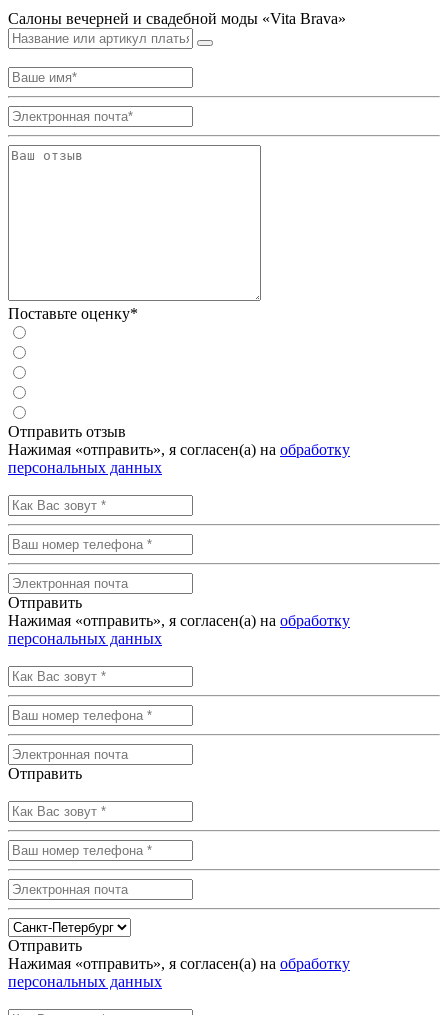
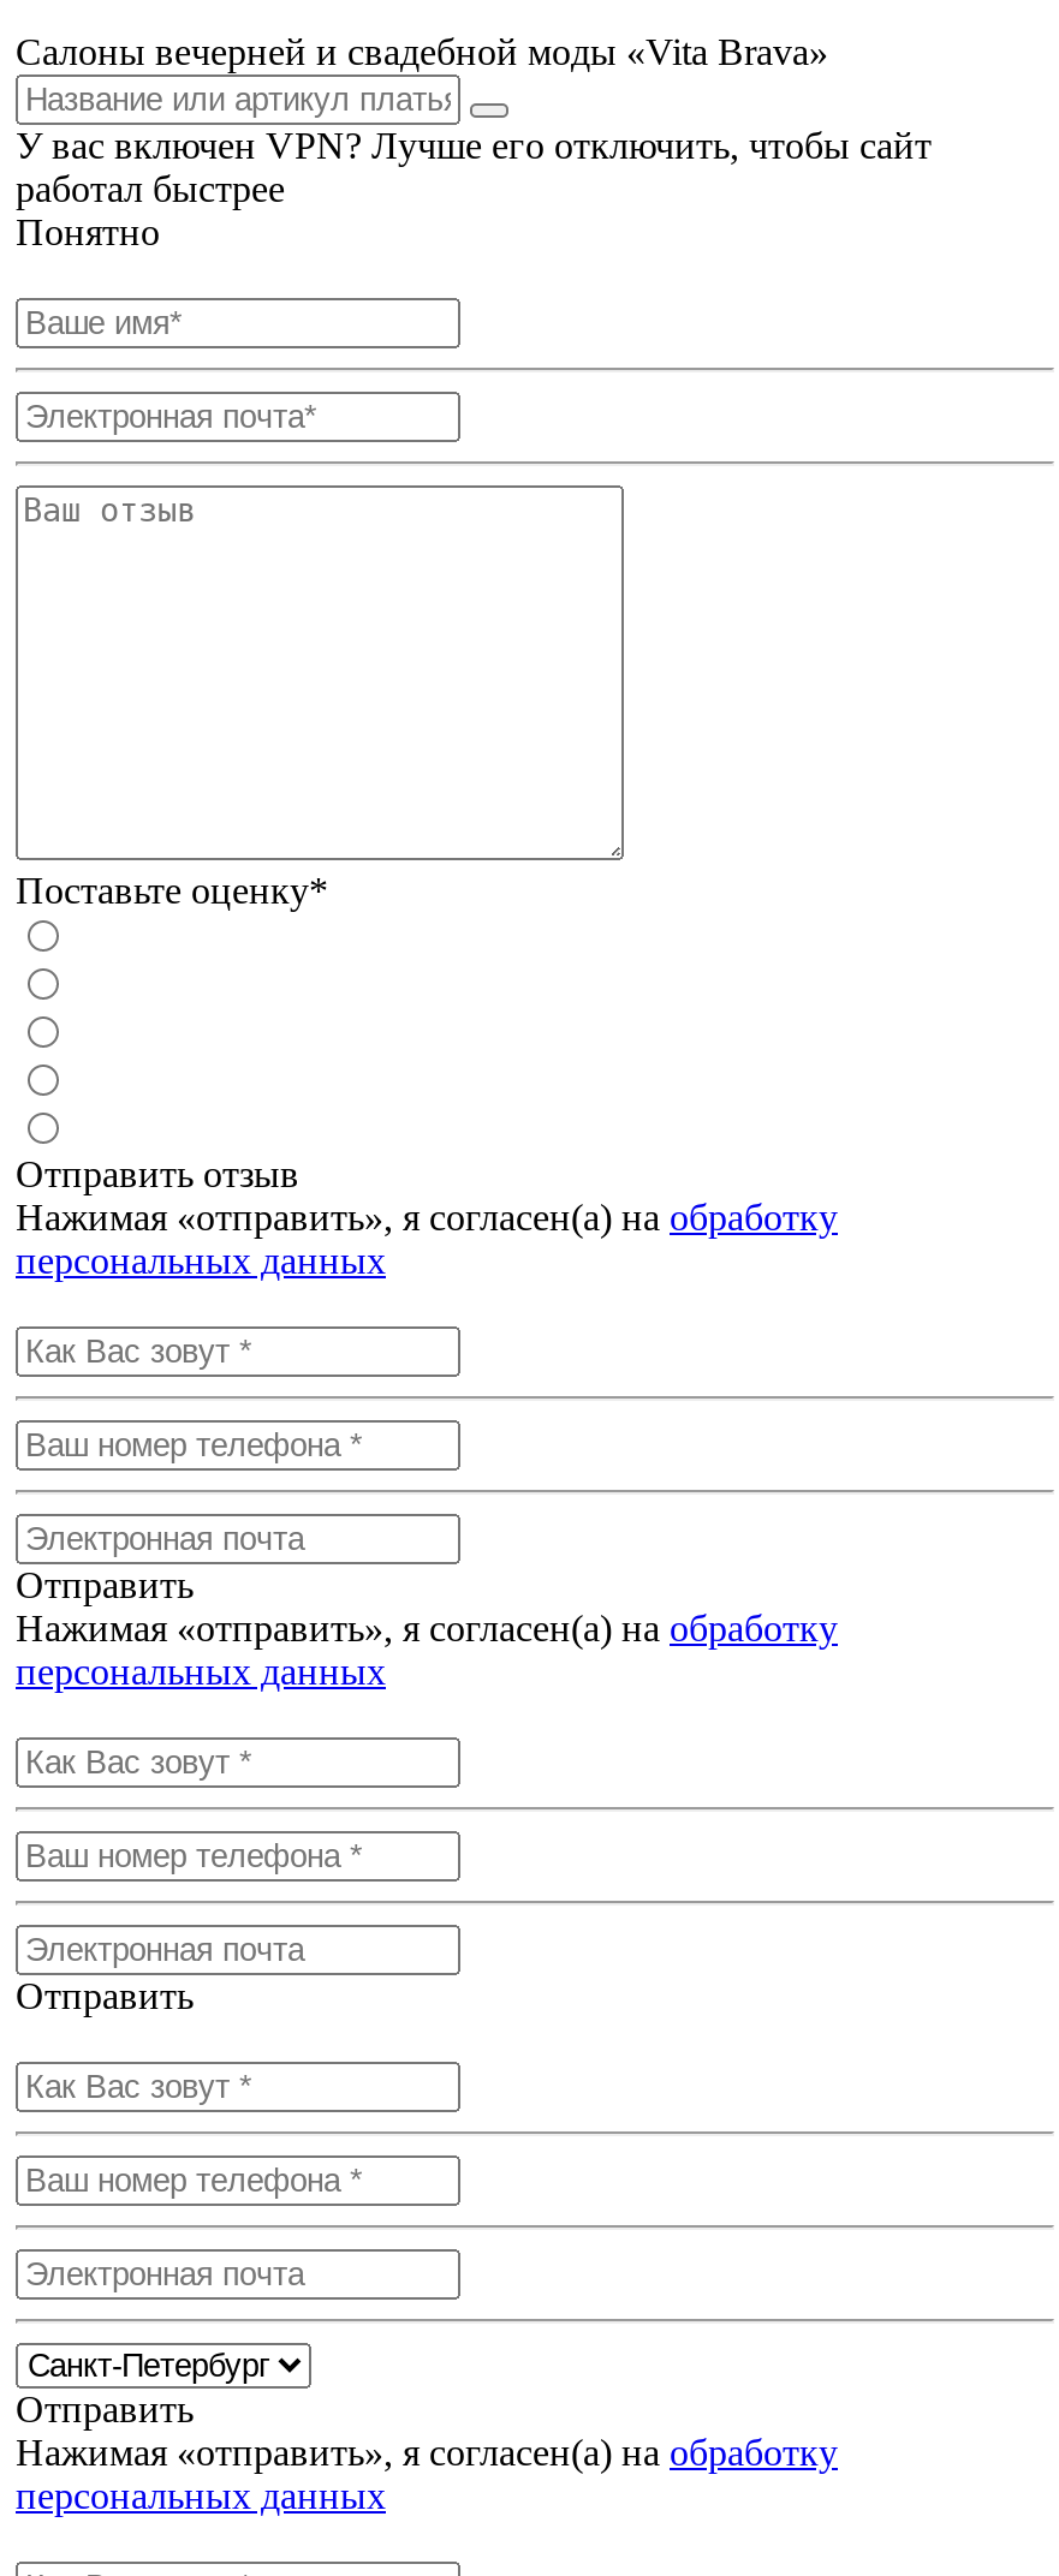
+ У вас включен VPN? Лучше его отключить, чтобы сайт
+ работал быстрее
+ Понятно
